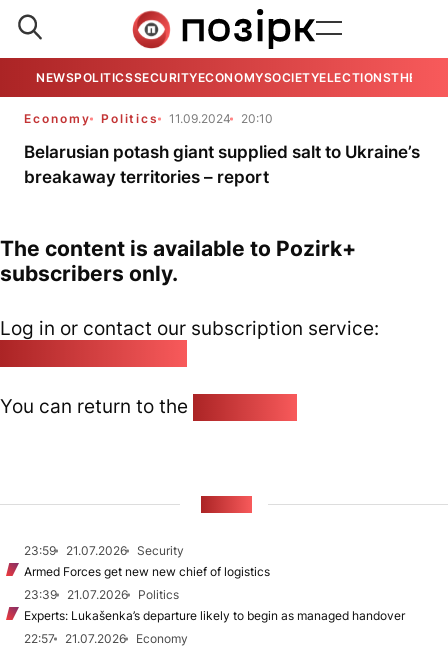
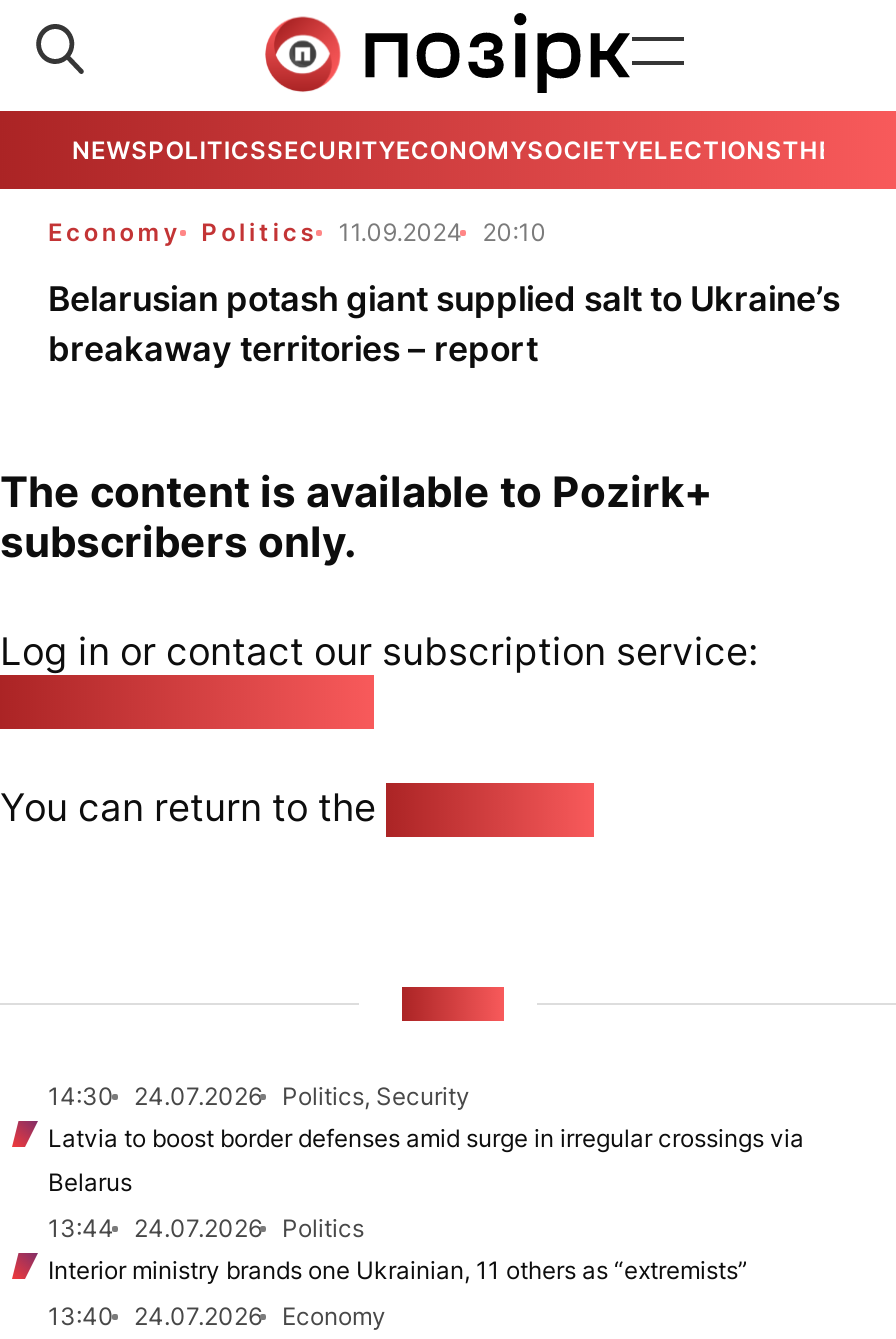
- 23:59
- 21.07.2026
- Security
- Armed Forces get new new chief of logistics
- 23:39
- 21.07.2026
+ 14:30
+ 24.07.2026
+ Politics, Security
+ Latvia to boost border defenses amid surge in irregular crossings via
+ Belarus
+ 13:44
+ 24.07.2026

- Experts: Lukašenka’s departure likely to begin as managed handover
+ Interior ministry brands one Ukrainian, 11 others as “extremists”

- 22:57
- 21.07.2026
+ 13:40
+ 24.07.2026
